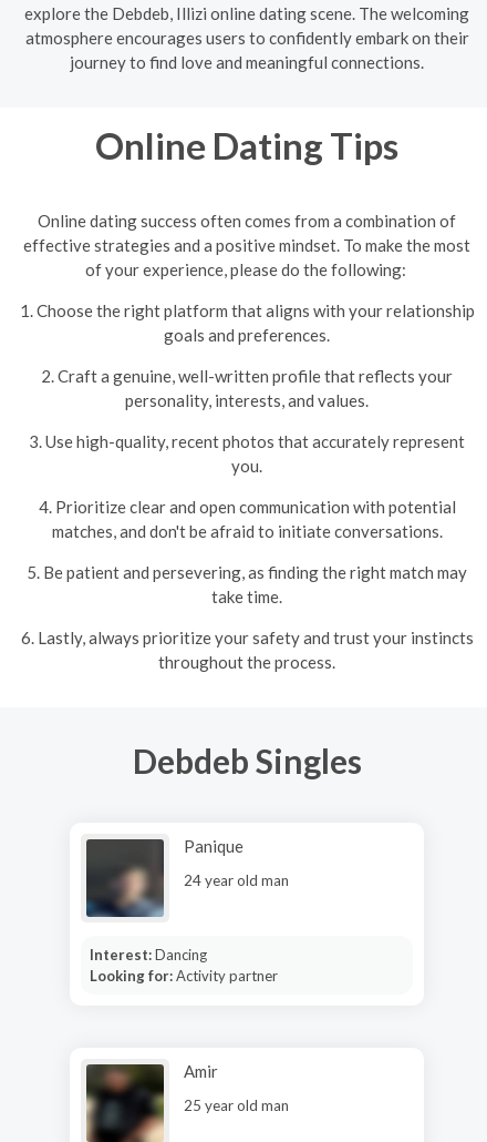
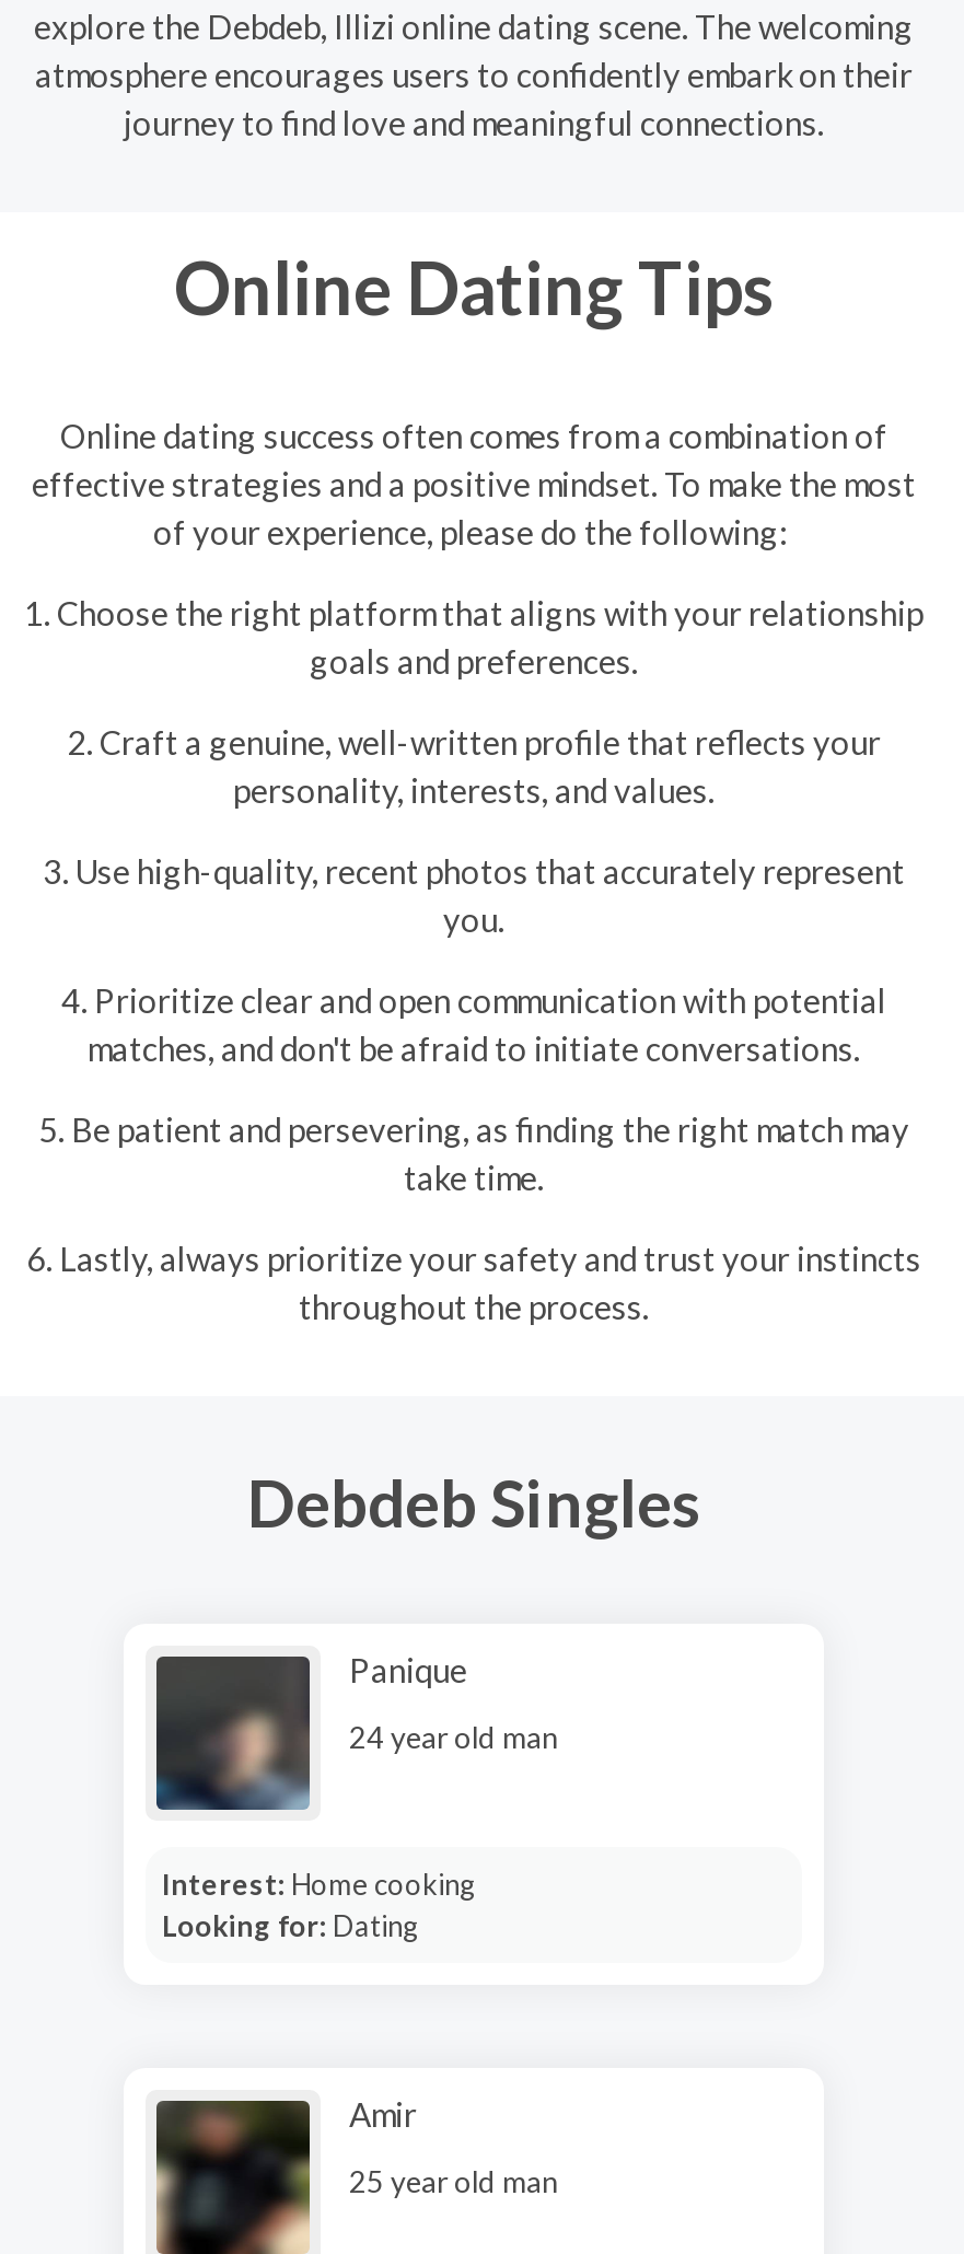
- Interest: Dancing
- Looking for: Activity partner
+ Interest: Home cooking
+ Looking for: Dating
